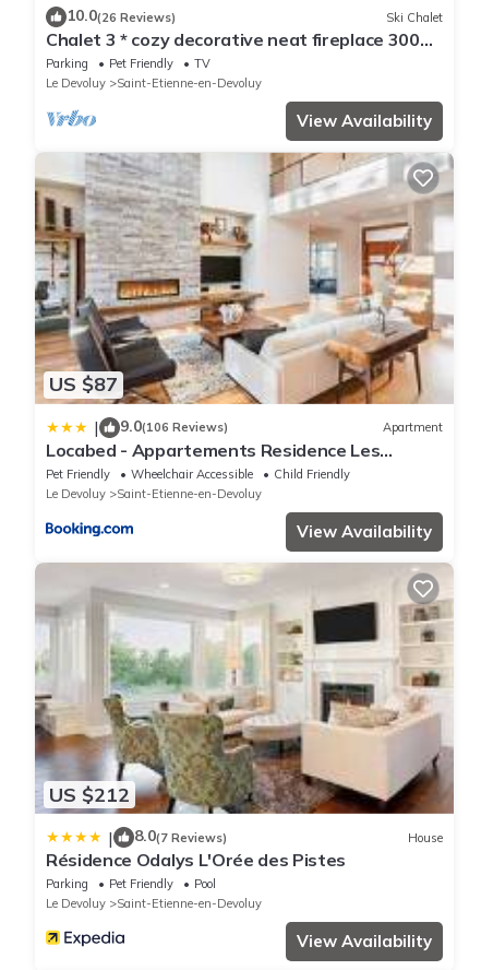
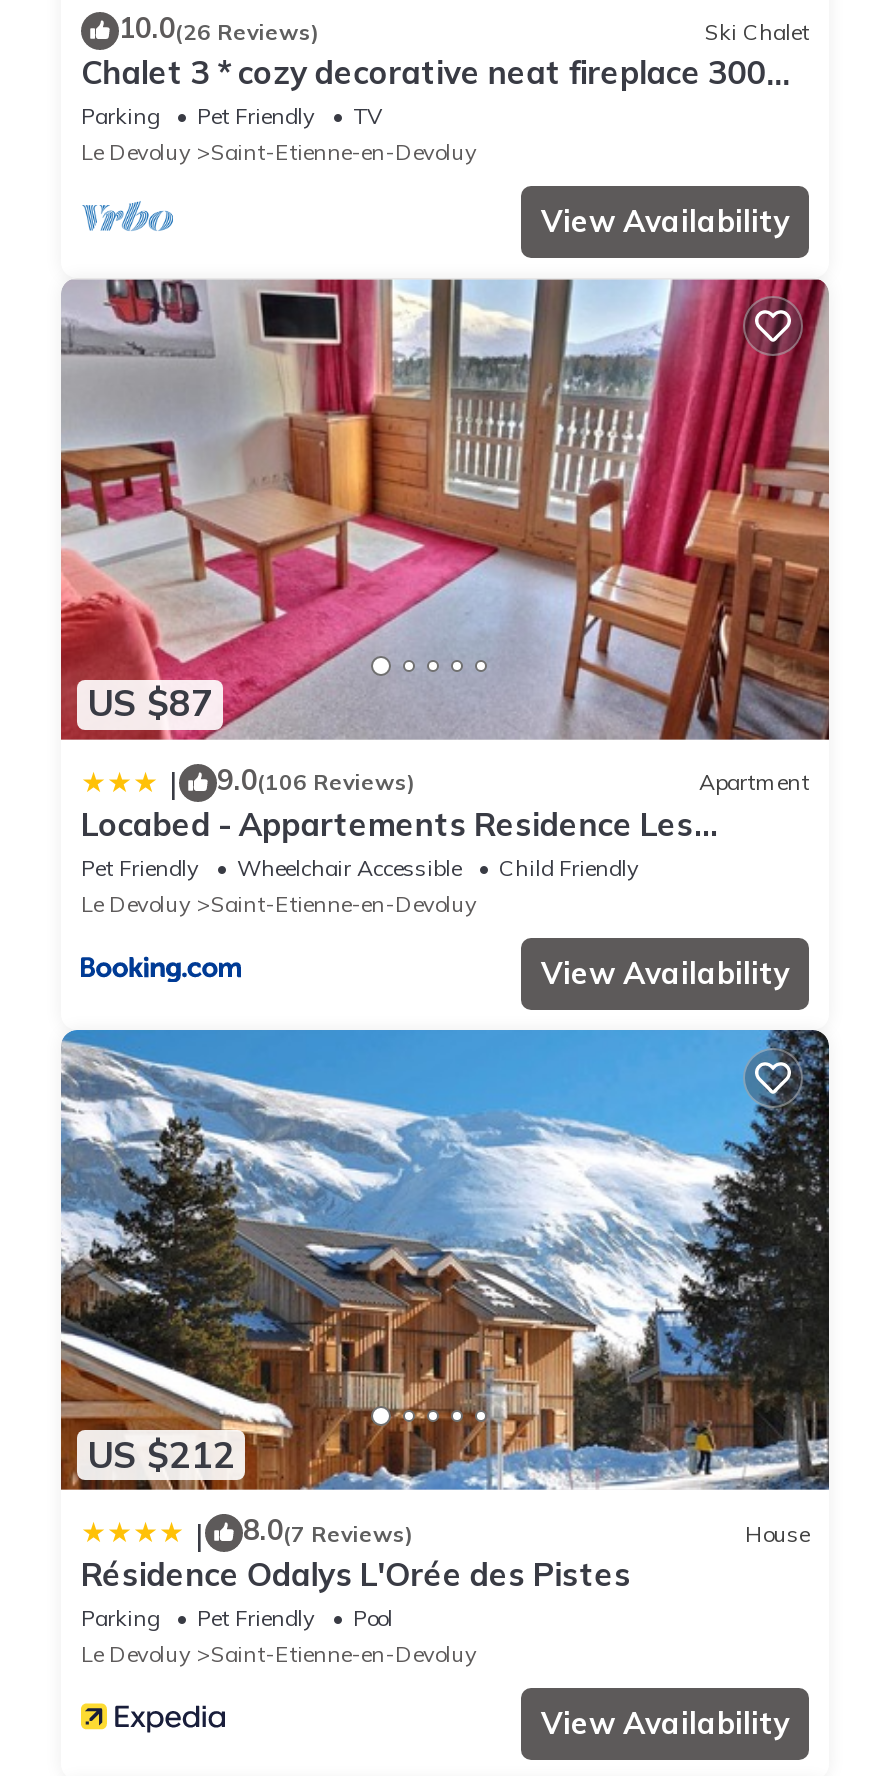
- [image]
+ [image]

- [image]
+ [image]
